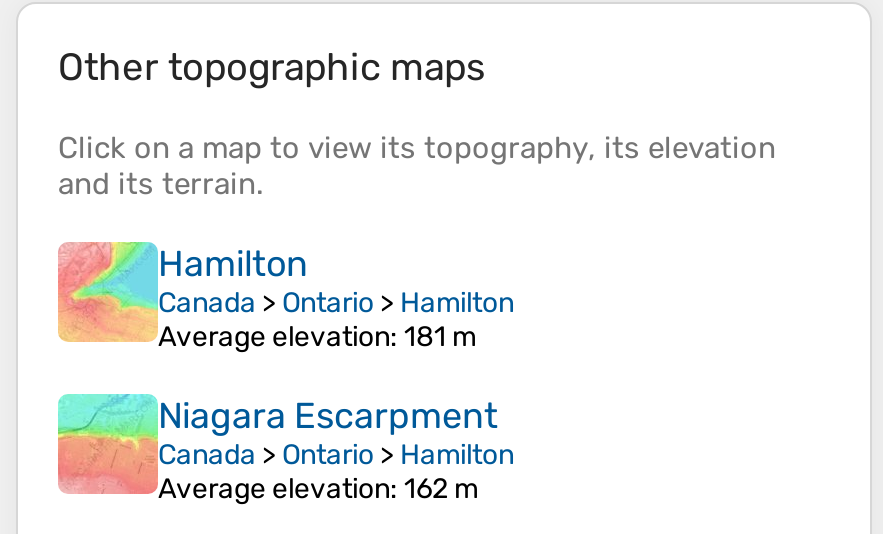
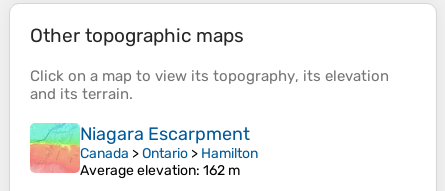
- [image]
- Hamilton
- Canada > Ontario > Hamilton
- Average elevation: 181 m
